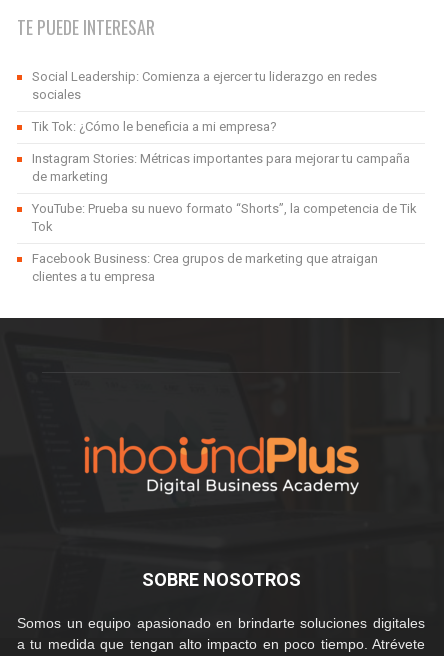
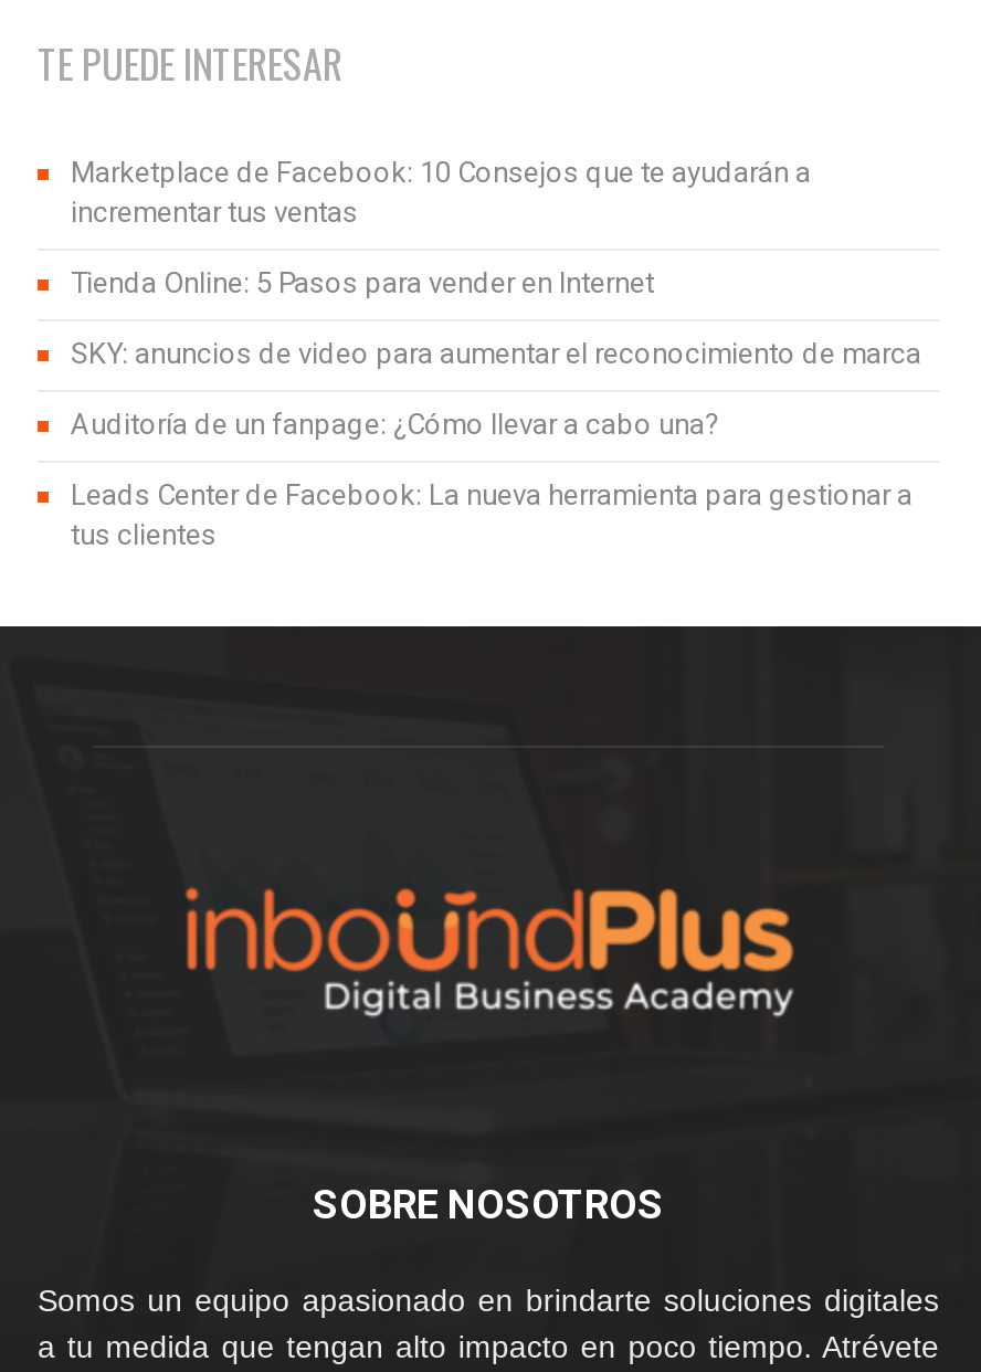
- Social Leadership: Comienza a ejercer tu liderazgo en redes
- sociales
+ Marketplace de Facebook: 10 Consejos que te ayudarán a
+ incrementar tus ventas

- Tik Tok: ¿Cómo le beneficia a mi empresa?
+ Tienda Online: 5 Pasos para vender en Internet

- Instagram Stories: Métricas importantes para mejorar tu campaña
- de marketing
+ SKY: anuncios de video para aumentar el reconocimiento de marca

- YouTube: Prueba su nuevo formato “Shorts”, la competencia de Tik
- Tok
+ Auditoría de un fanpage: ¿Cómo llevar a cabo una?

- Facebook Business: Crea grupos de marketing que atraigan
- clientes a tu empresa
+ Leads Center de Facebook: La nueva herramienta para gestionar a
+ tus clientes
